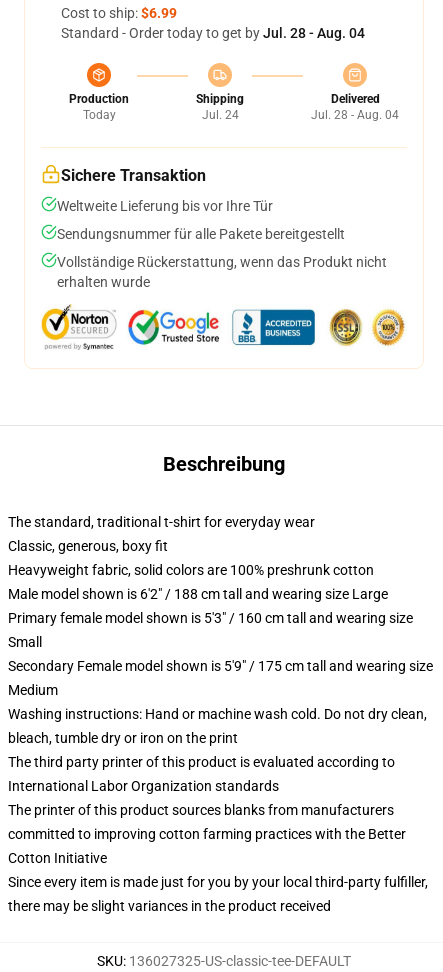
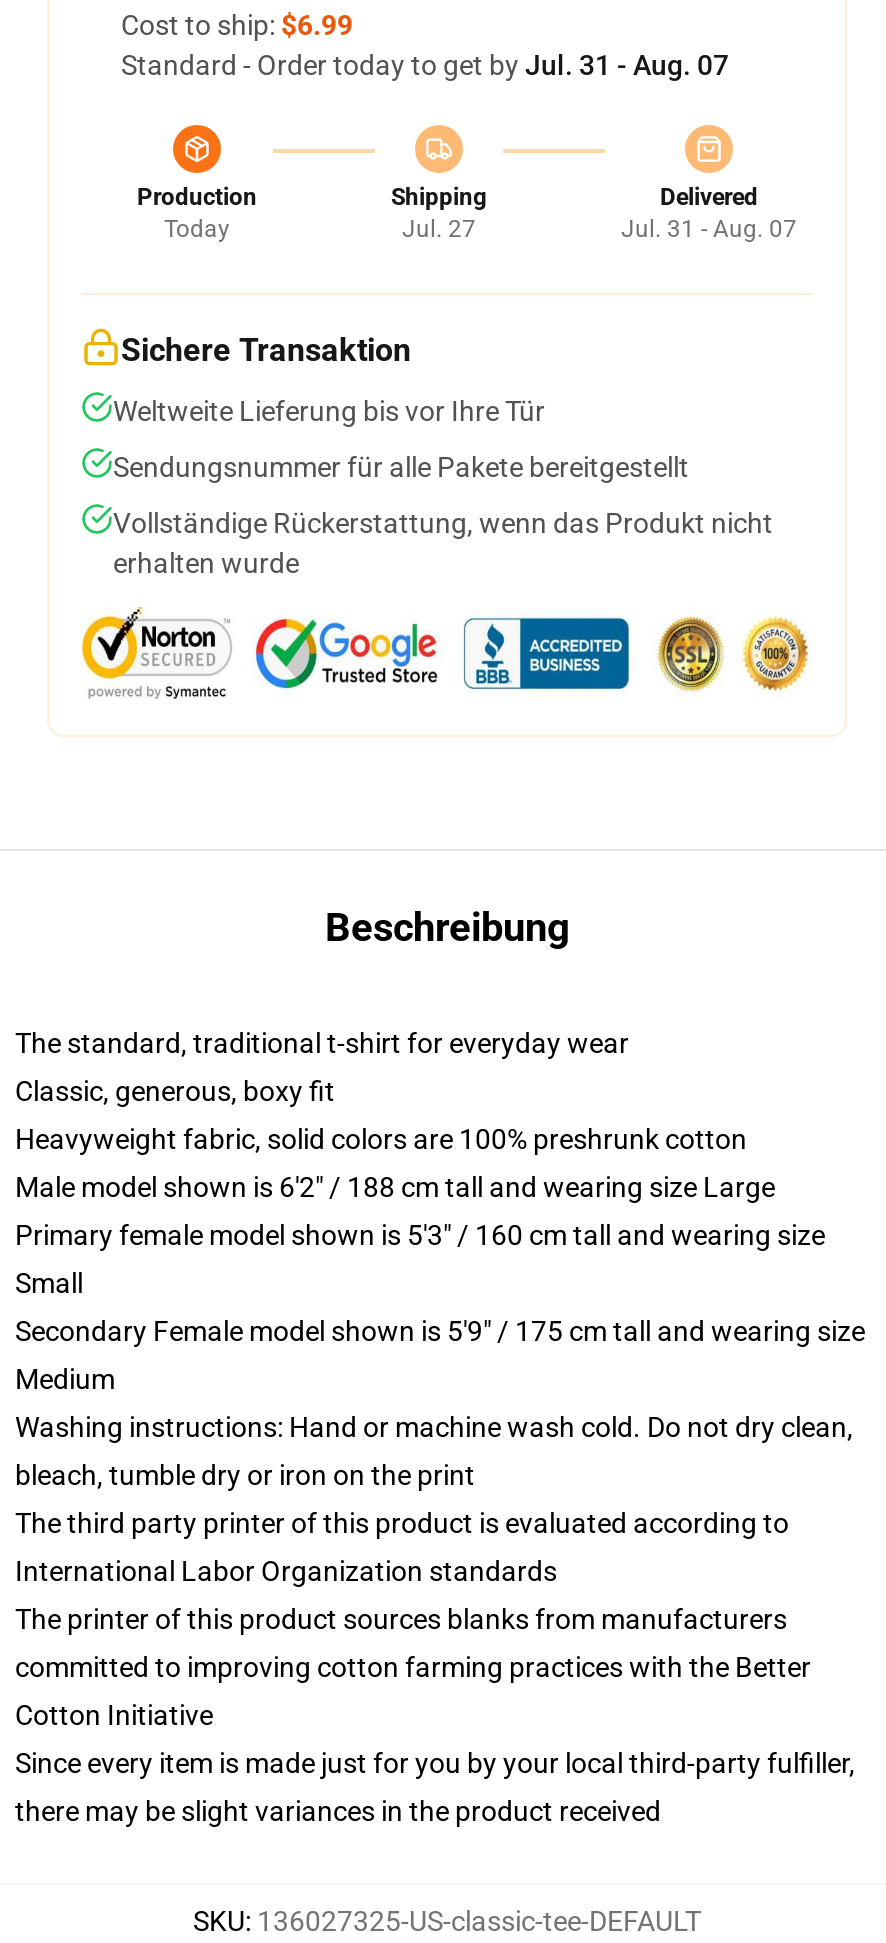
- Standard - Order today to get by Jul. 28 - Aug. 04
+ Standard - Order today to get by Jul. 31 - Aug. 07

- Jul. 24
+ Jul. 27

- Jul. 28 - Aug. 04
+ Jul. 31 - Aug. 07
